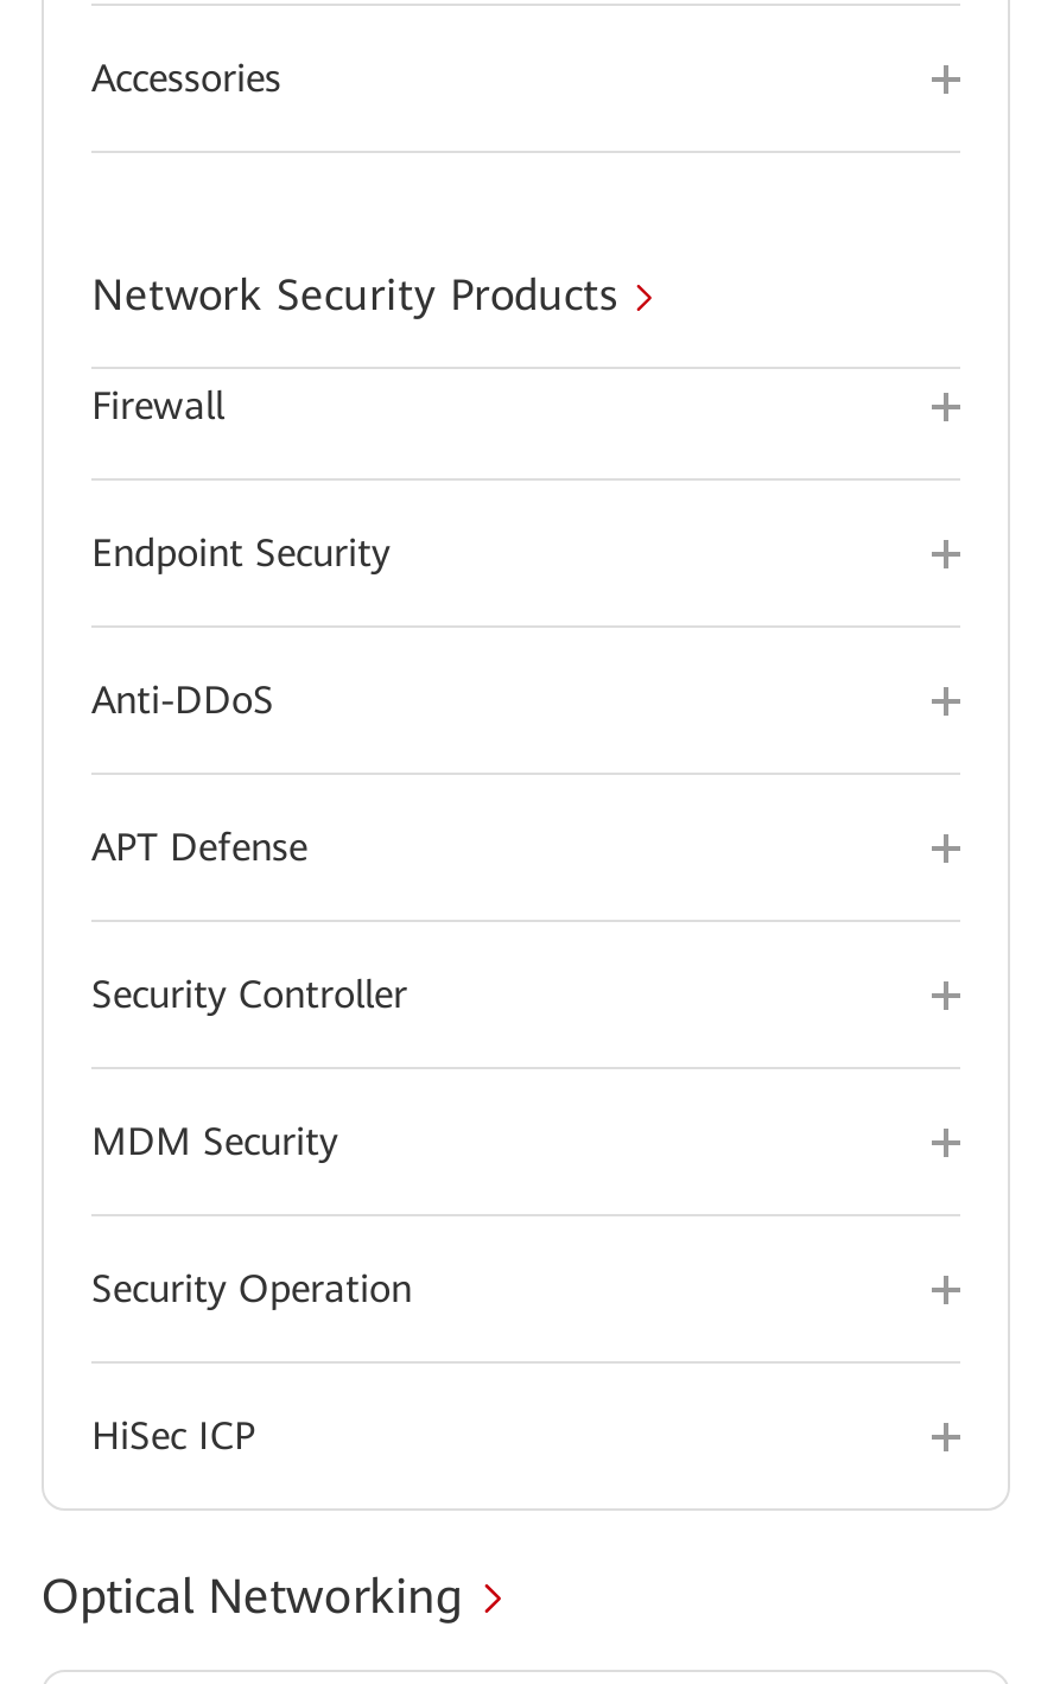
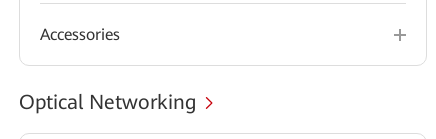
- Network Security Products
- Firewall
- Endpoint Security
- Anti-DDoS
- APT Defense
- Security Controller
- MDM Security
- Security Operation
- HiSec ICP
